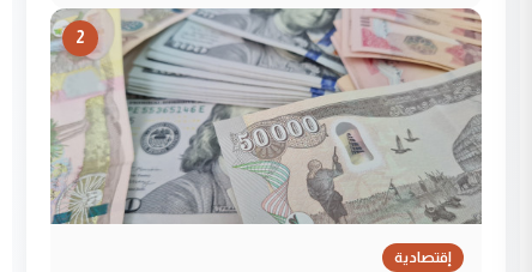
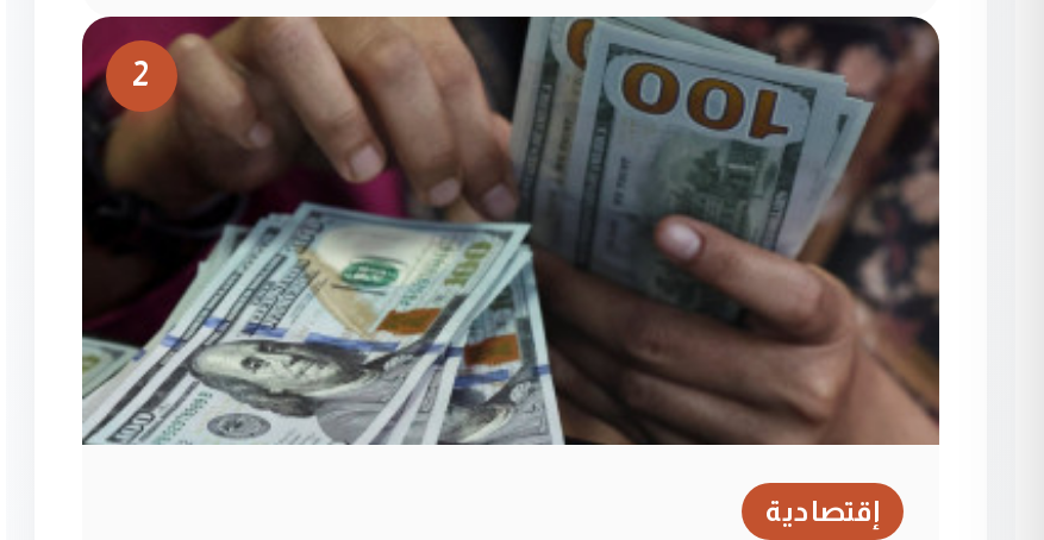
- [image]
+ [image]
